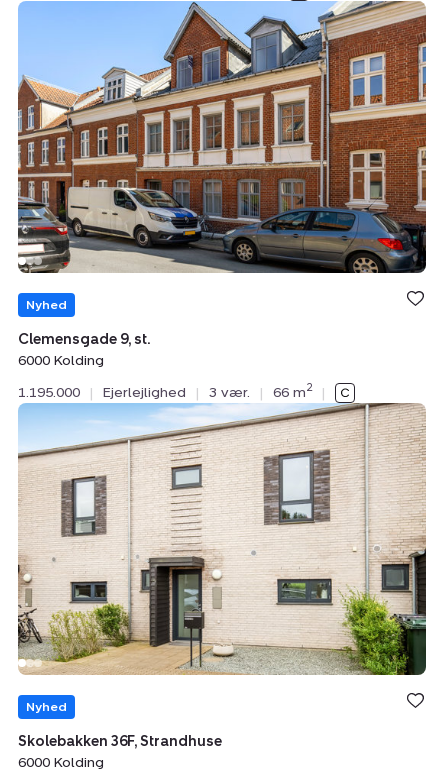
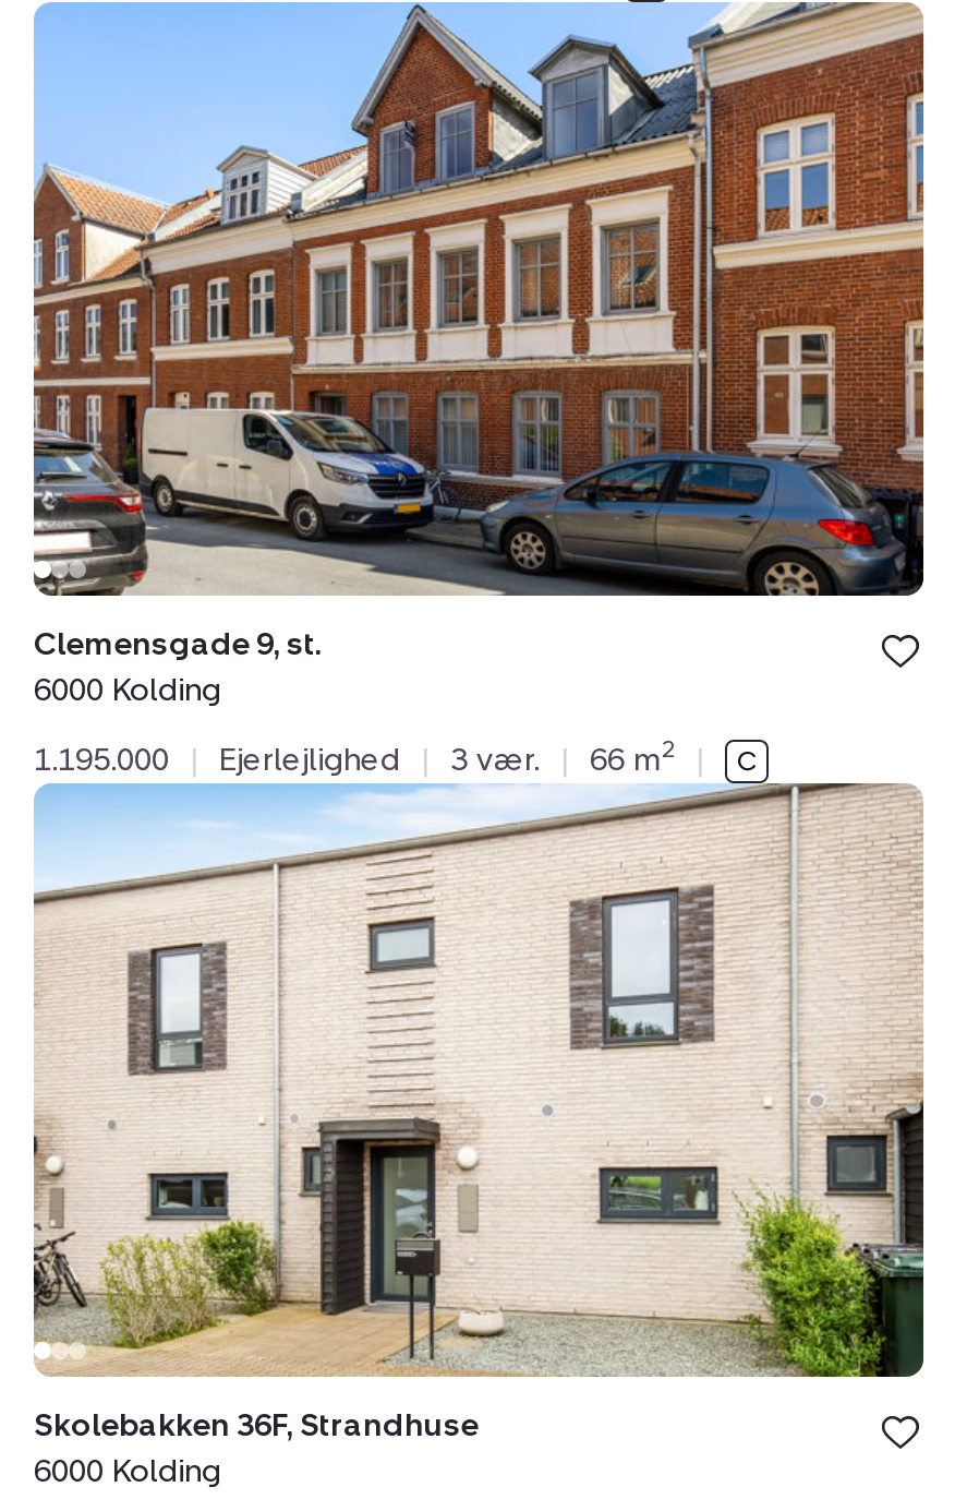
- Nyhed

- Nyhed
